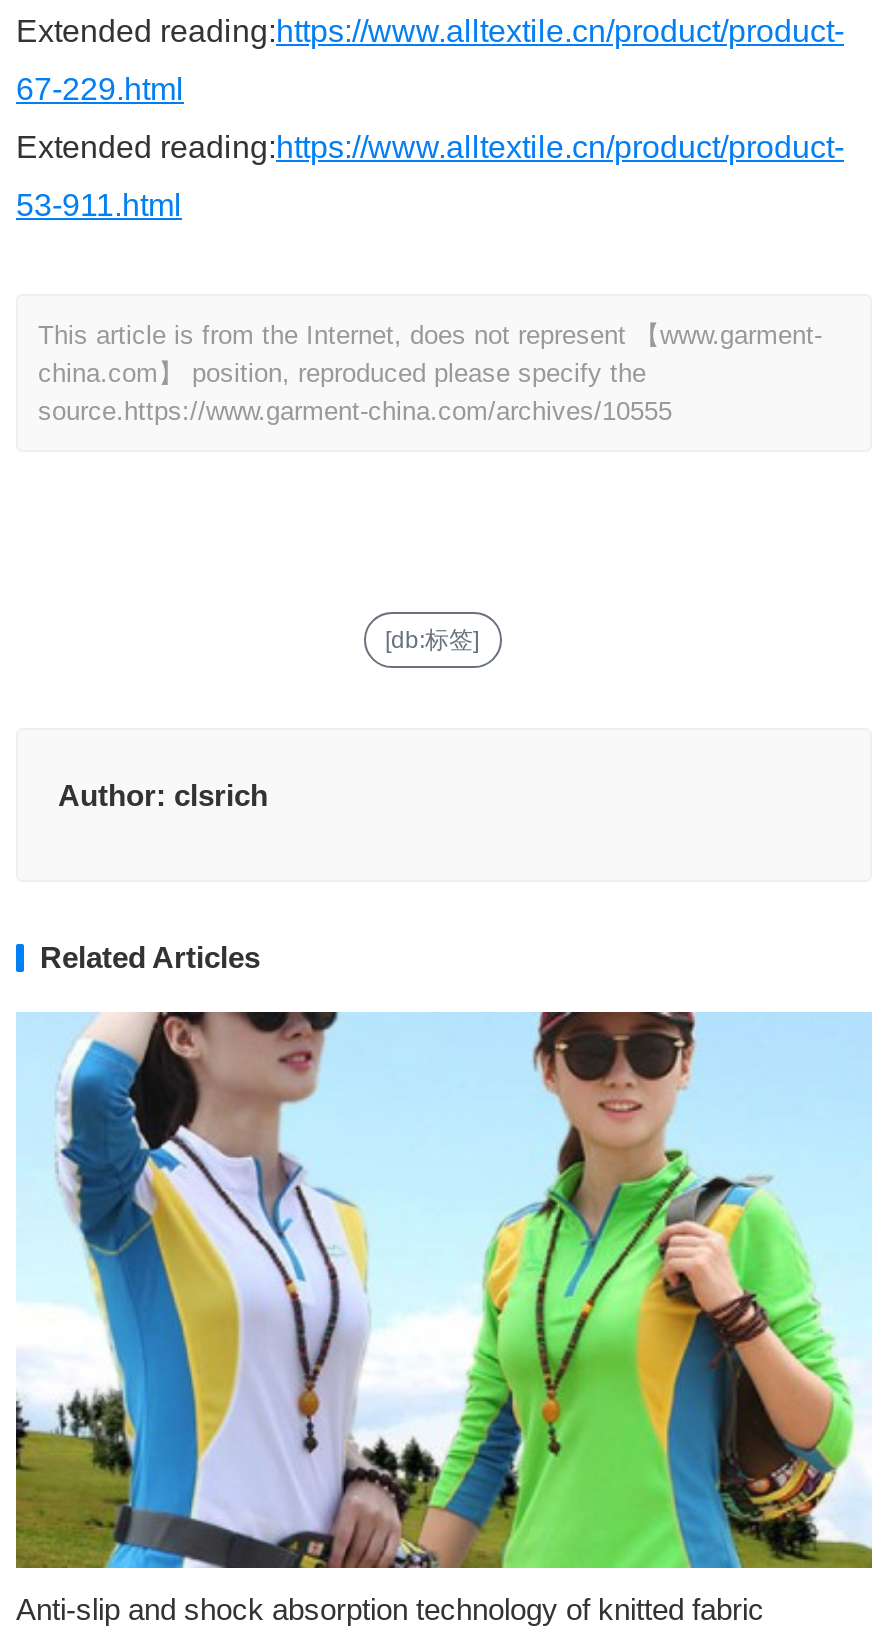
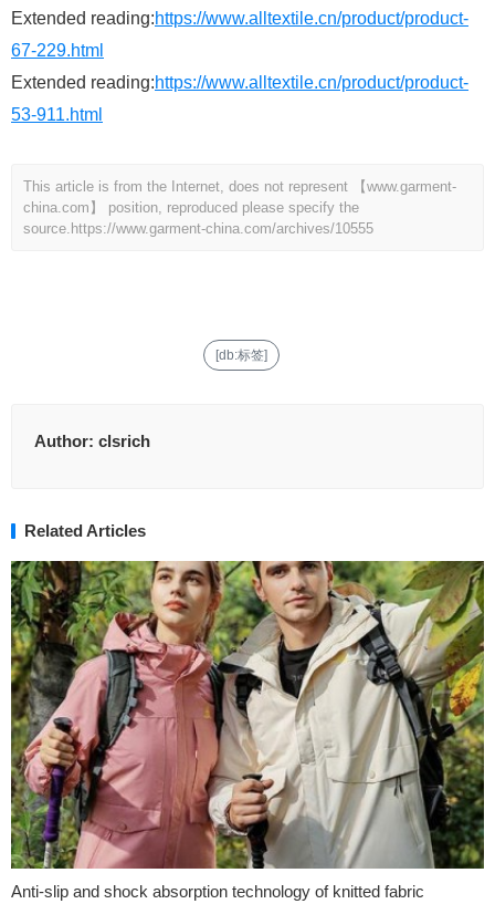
- [image]
+ [image]
